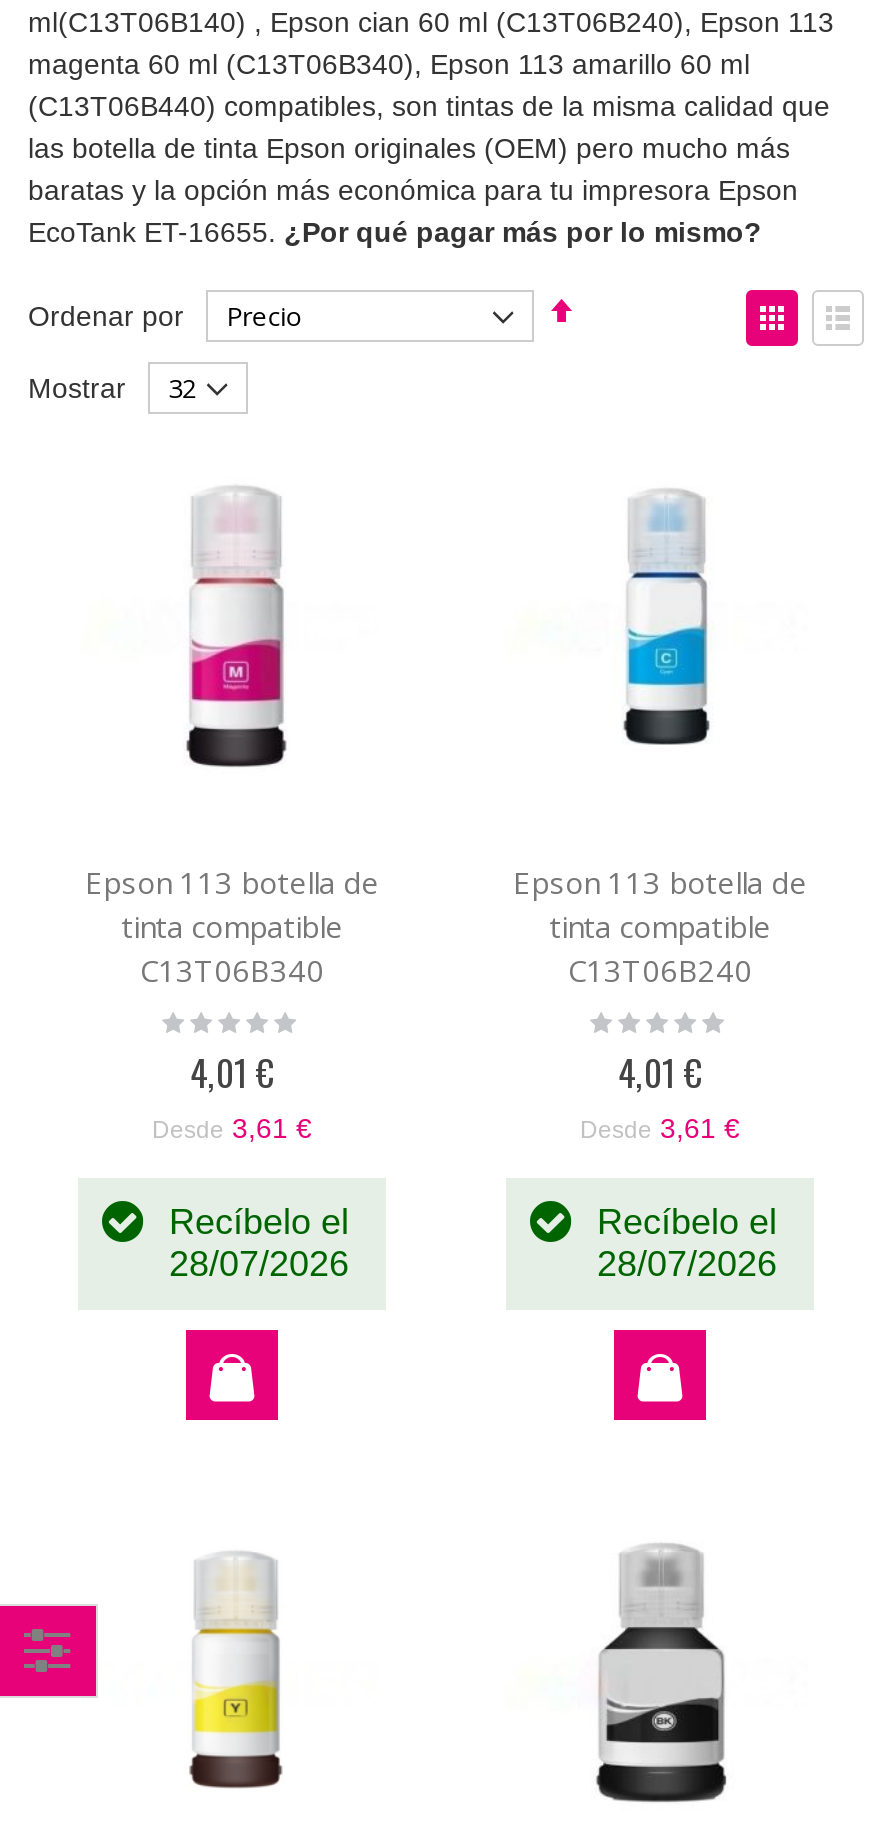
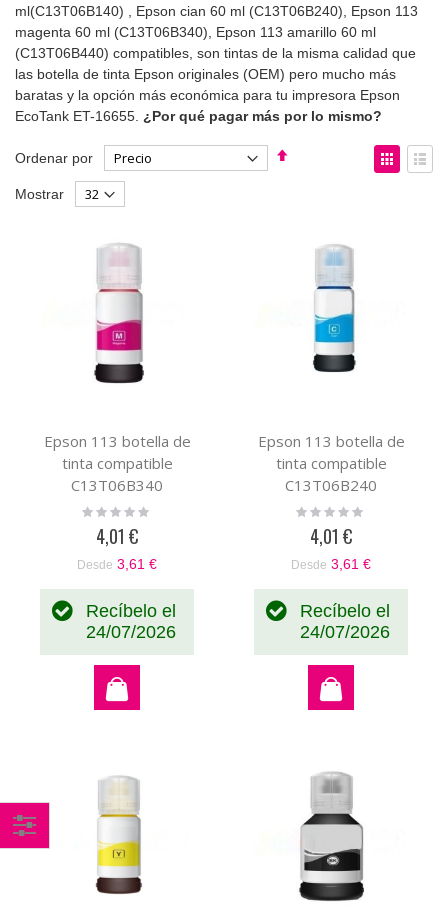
- 28/07/2026
+ 24/07/2026

- 28/07/2026
+ 24/07/2026
